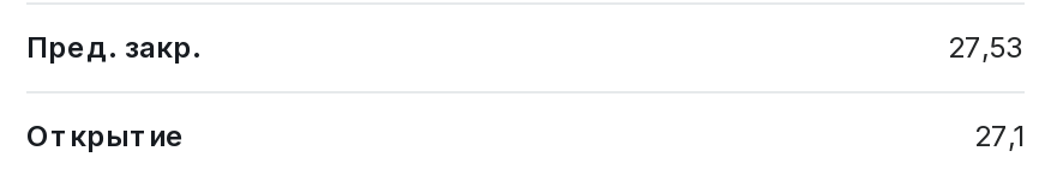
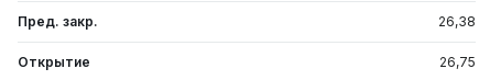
- 27,53
+ 26,38

- 27,1
+ 26,75
